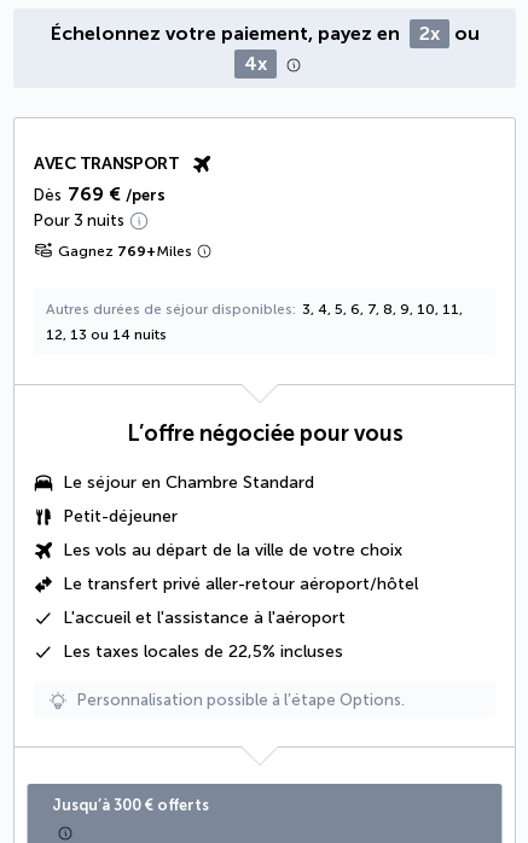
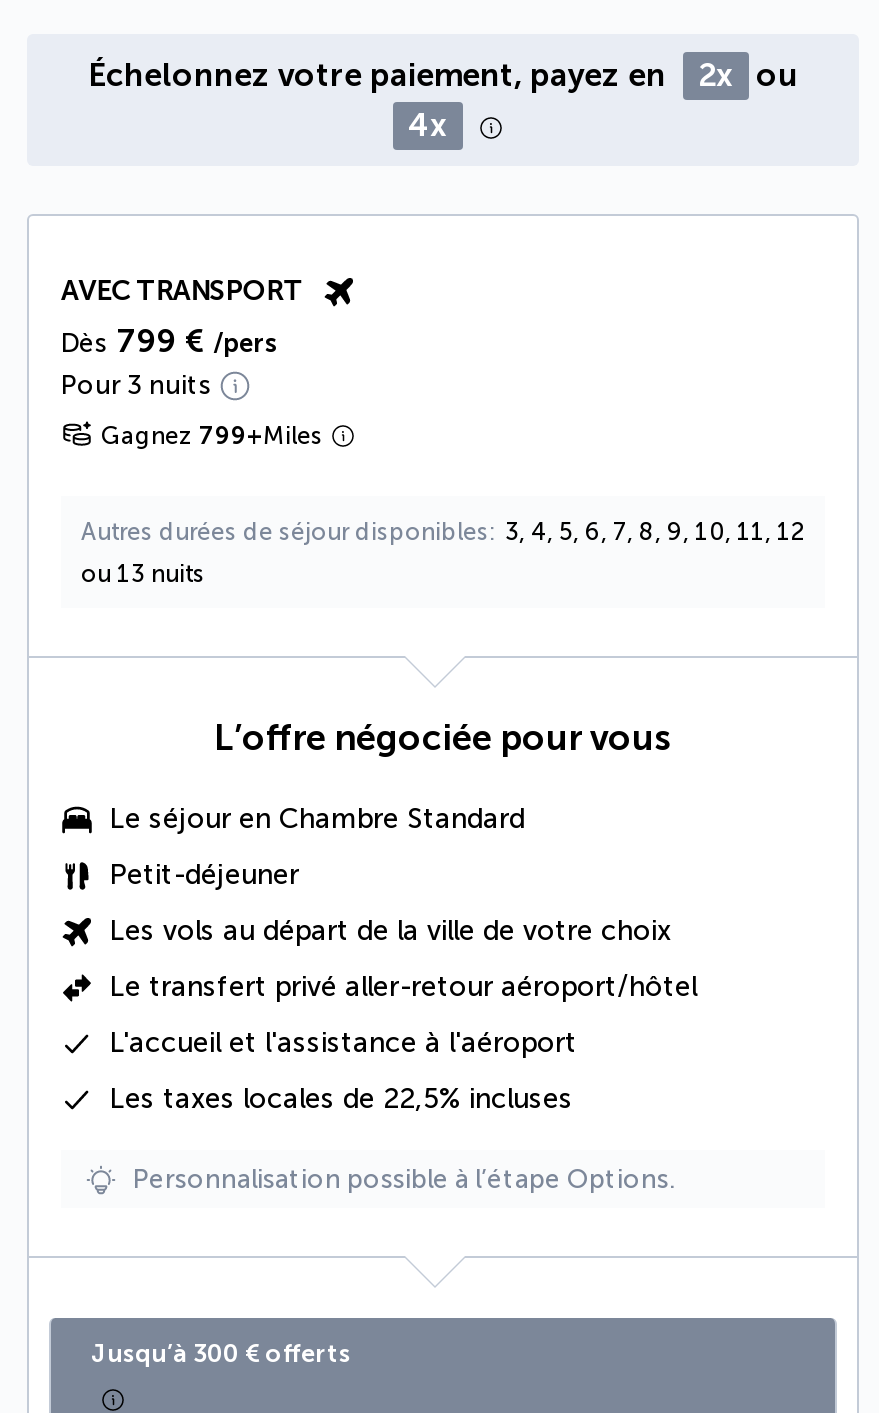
- Dès 769 € /pers
+ Dès 799 € /pers

- Gagnez 769+Miles
+ Gagnez 799+Miles

- Autres durées de séjour disponibles 3, 4, 5, 6, 7, 8, 9, 10, 11,
+ Autres durées de séjour disponibles 3, 4, 5, 6, 7, 8, 9, 10, 11, 12

- 12, 13 ou 14 nuits
+ ou 13 nuits
